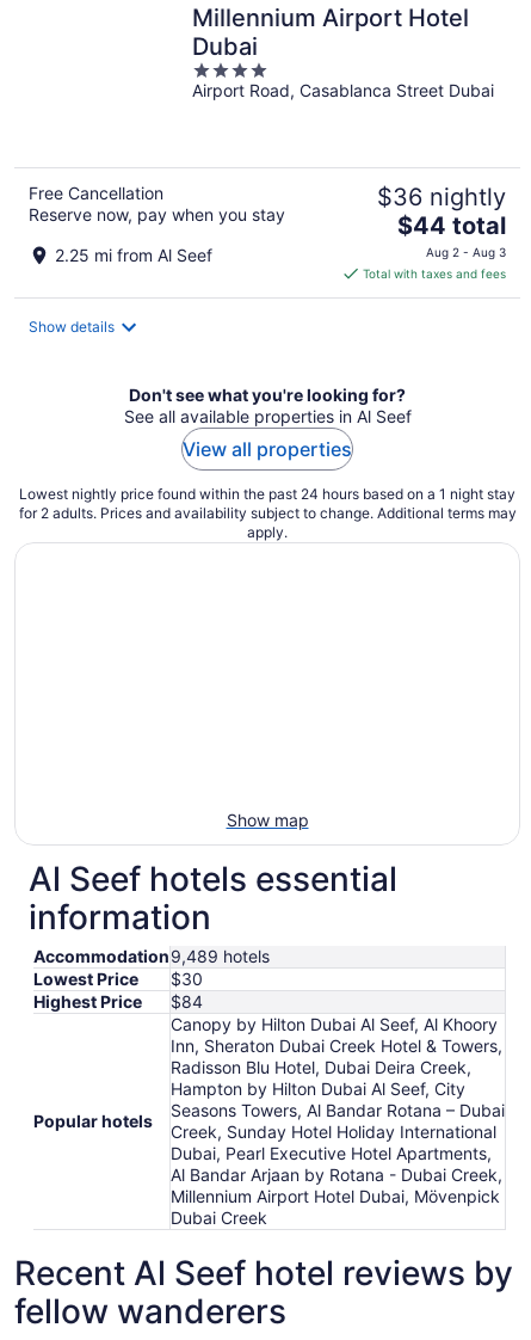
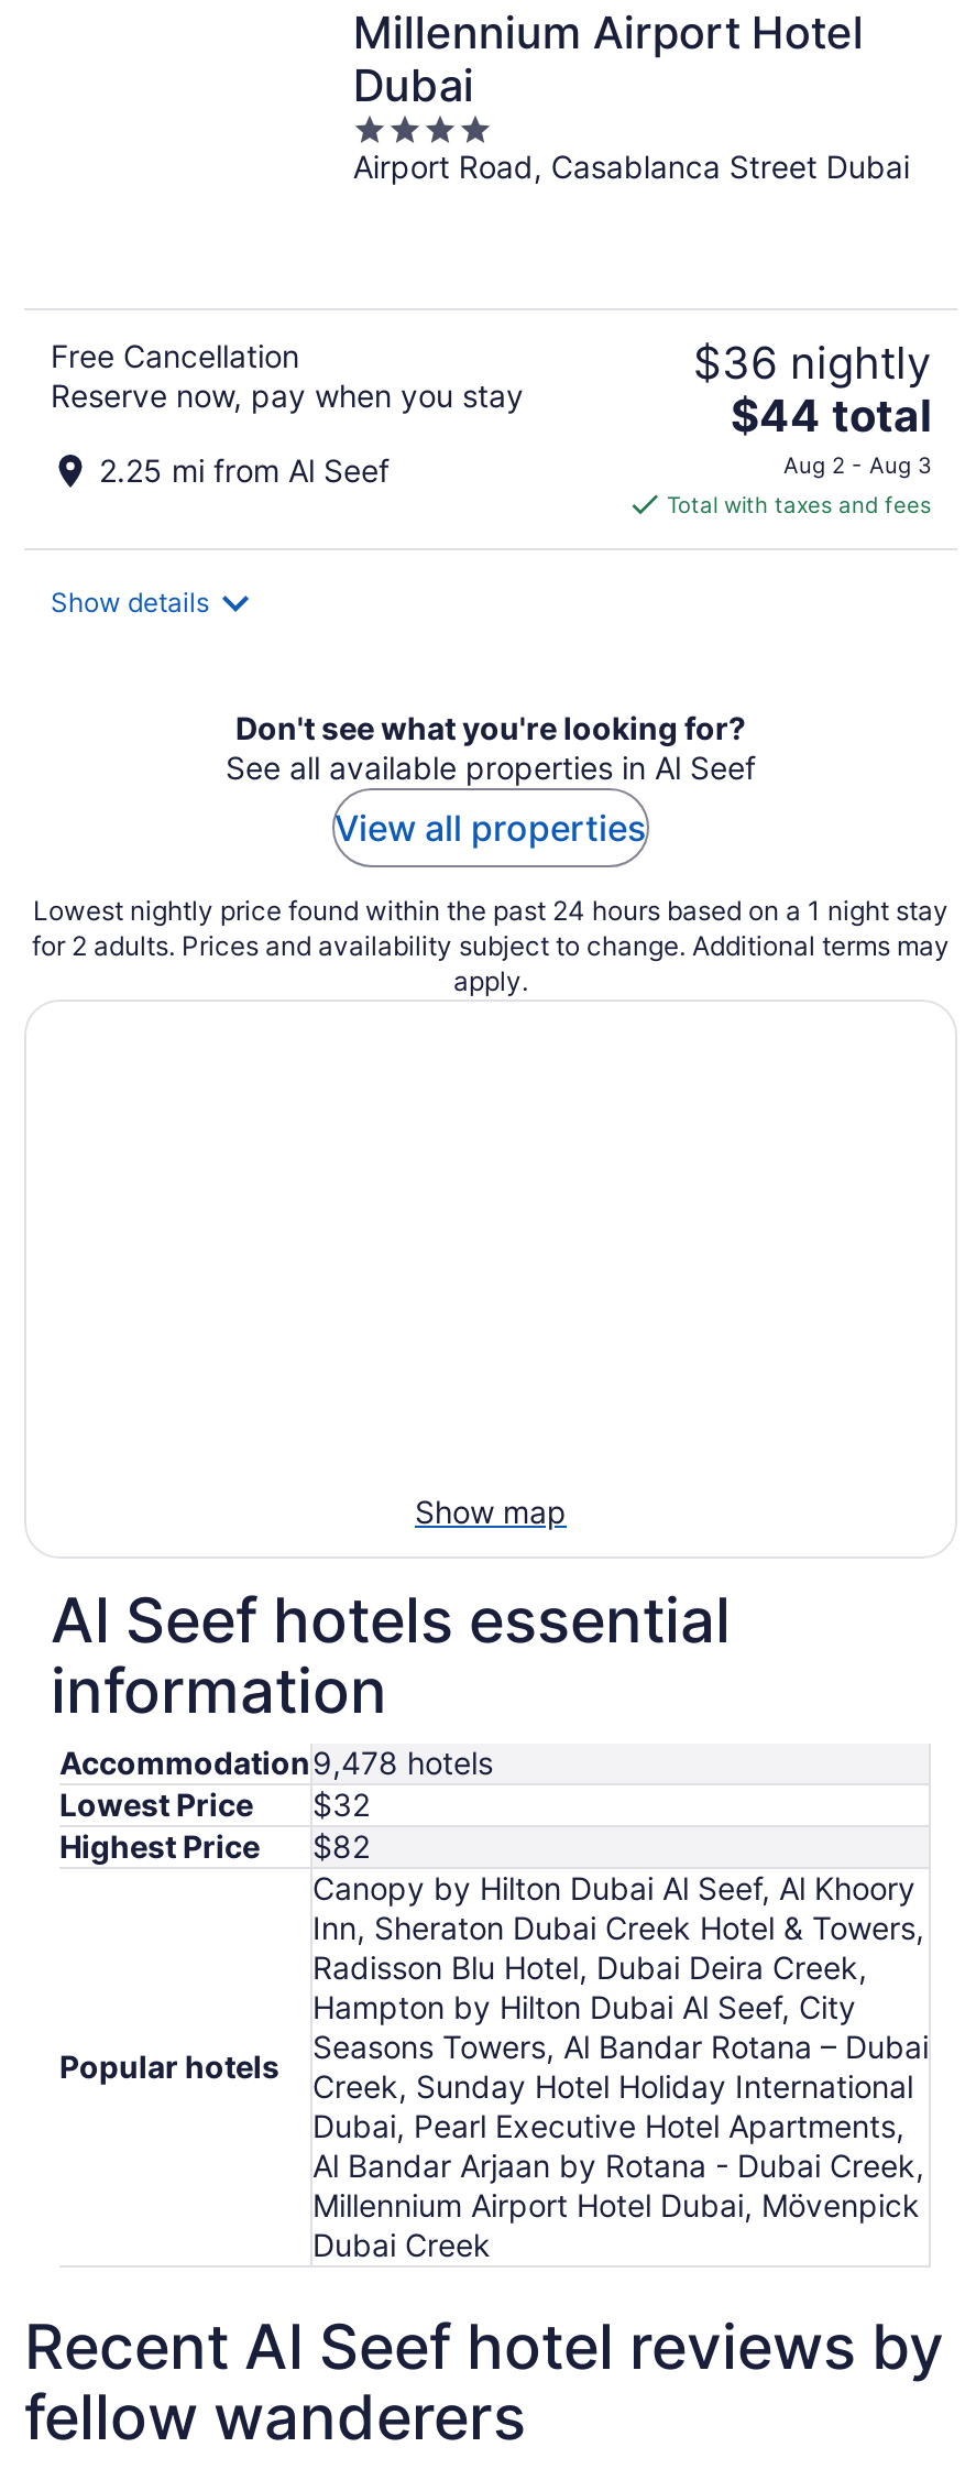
- Accommodation 9,489 hotels
+ Accommodation 9,478 hotels

- Lowest Price $30
+ Lowest Price $32

- Highest Price $84
+ Highest Price $82
